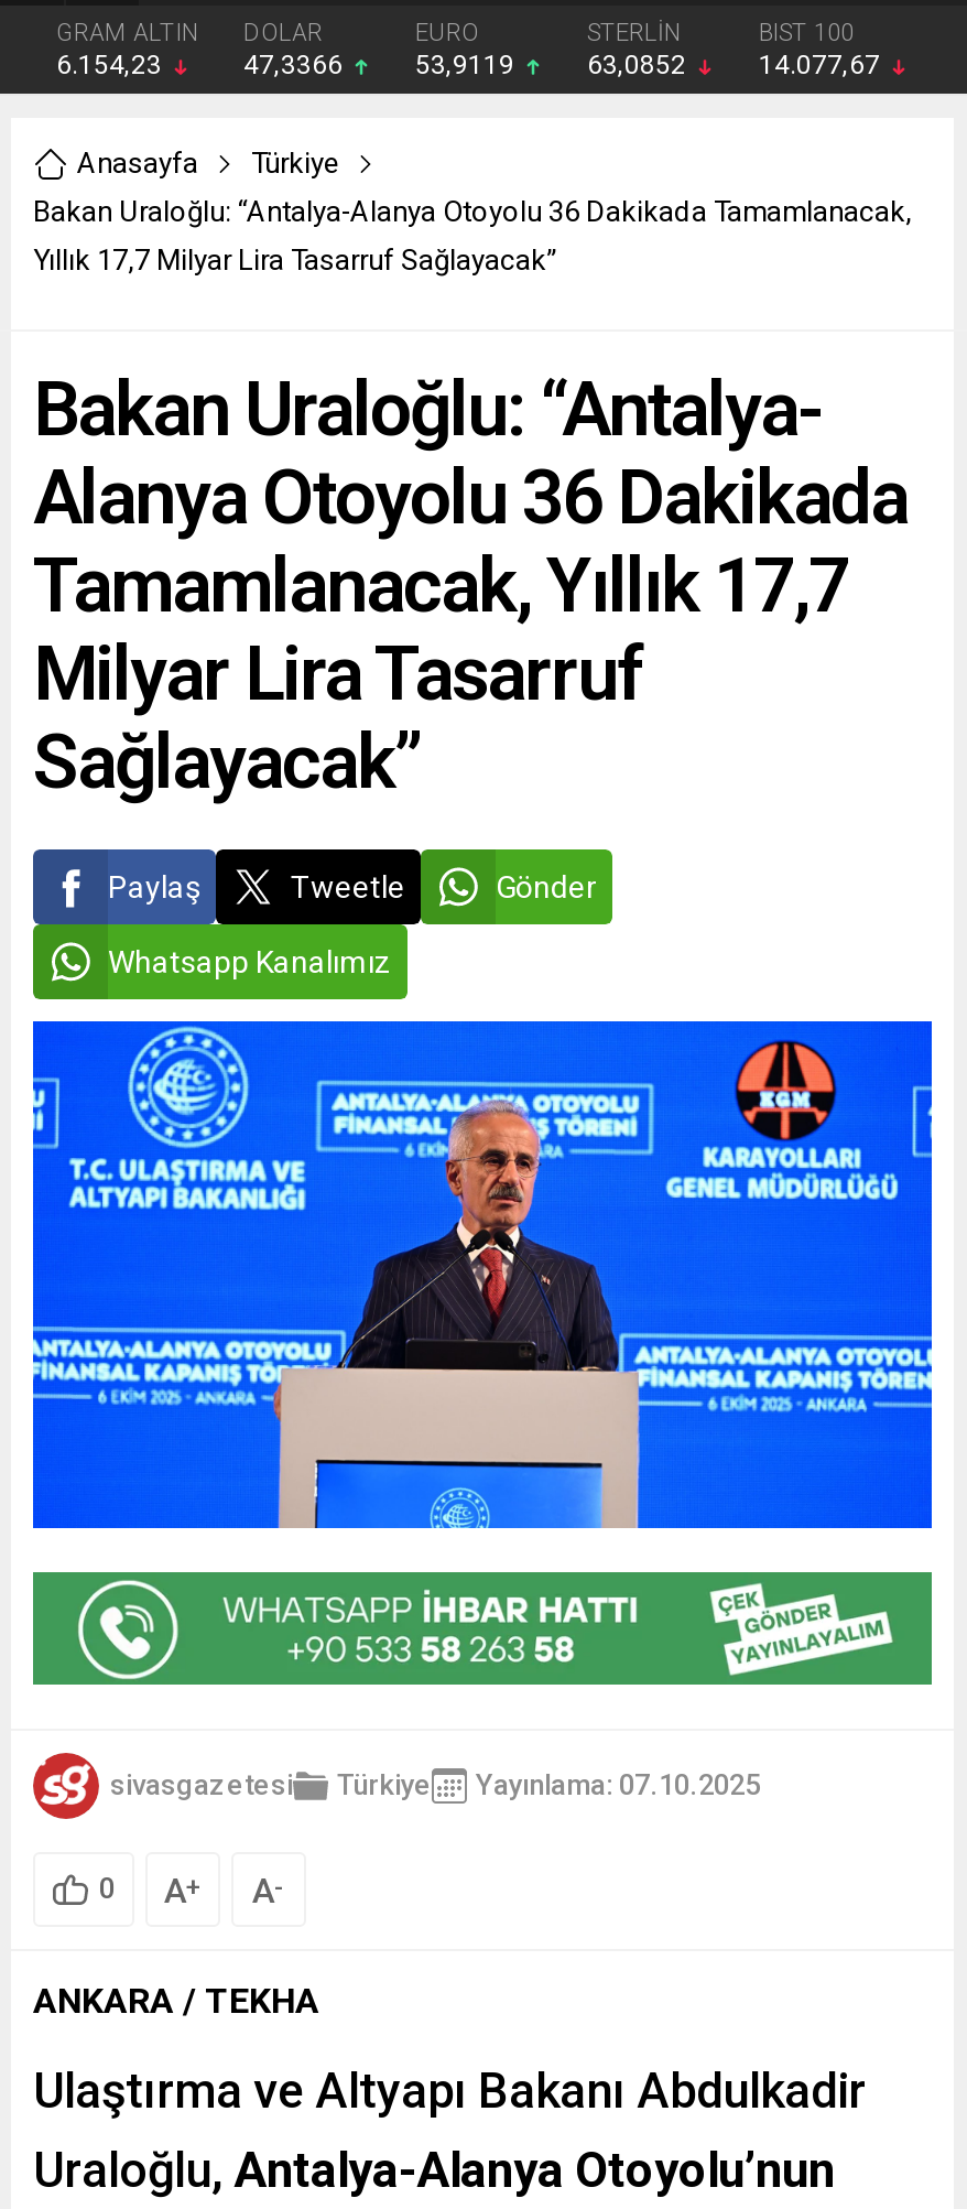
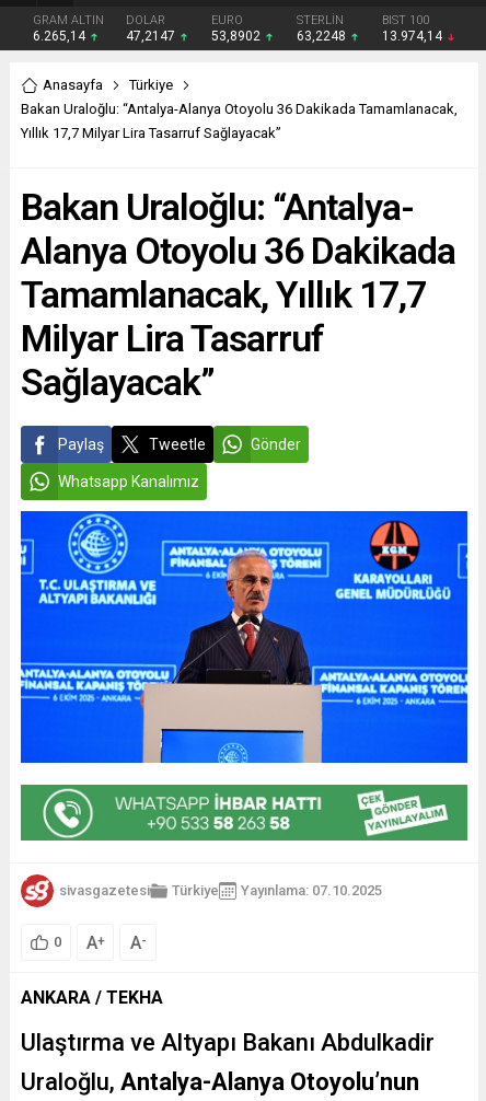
- 6.154,23
+ 6.265,14

- 47,3366
+ 47,2147

- 53,9119
+ 53,8902

- 63,0852
+ 63,2248

- 14.077,67
+ 13.974,14
